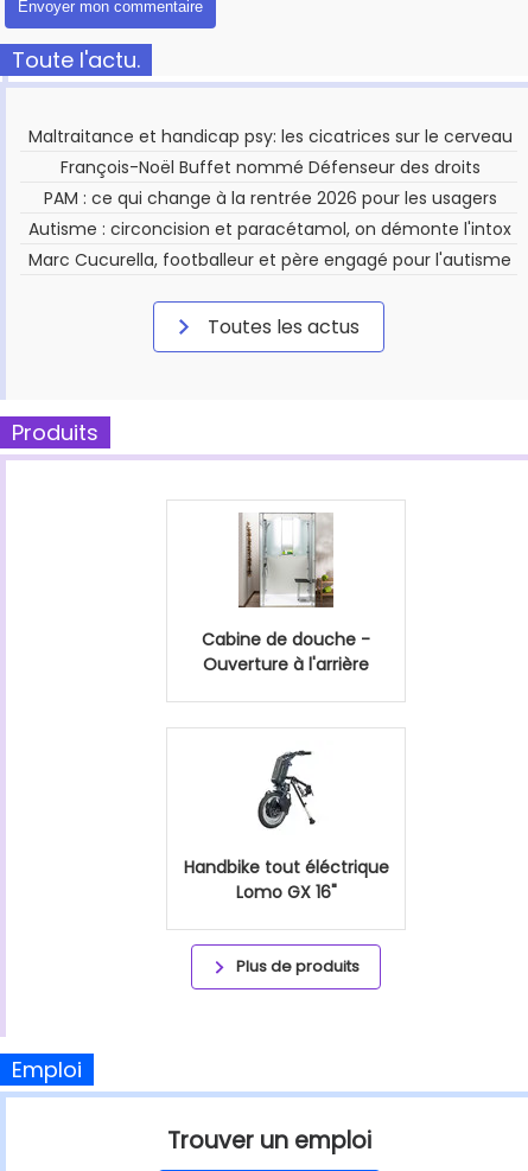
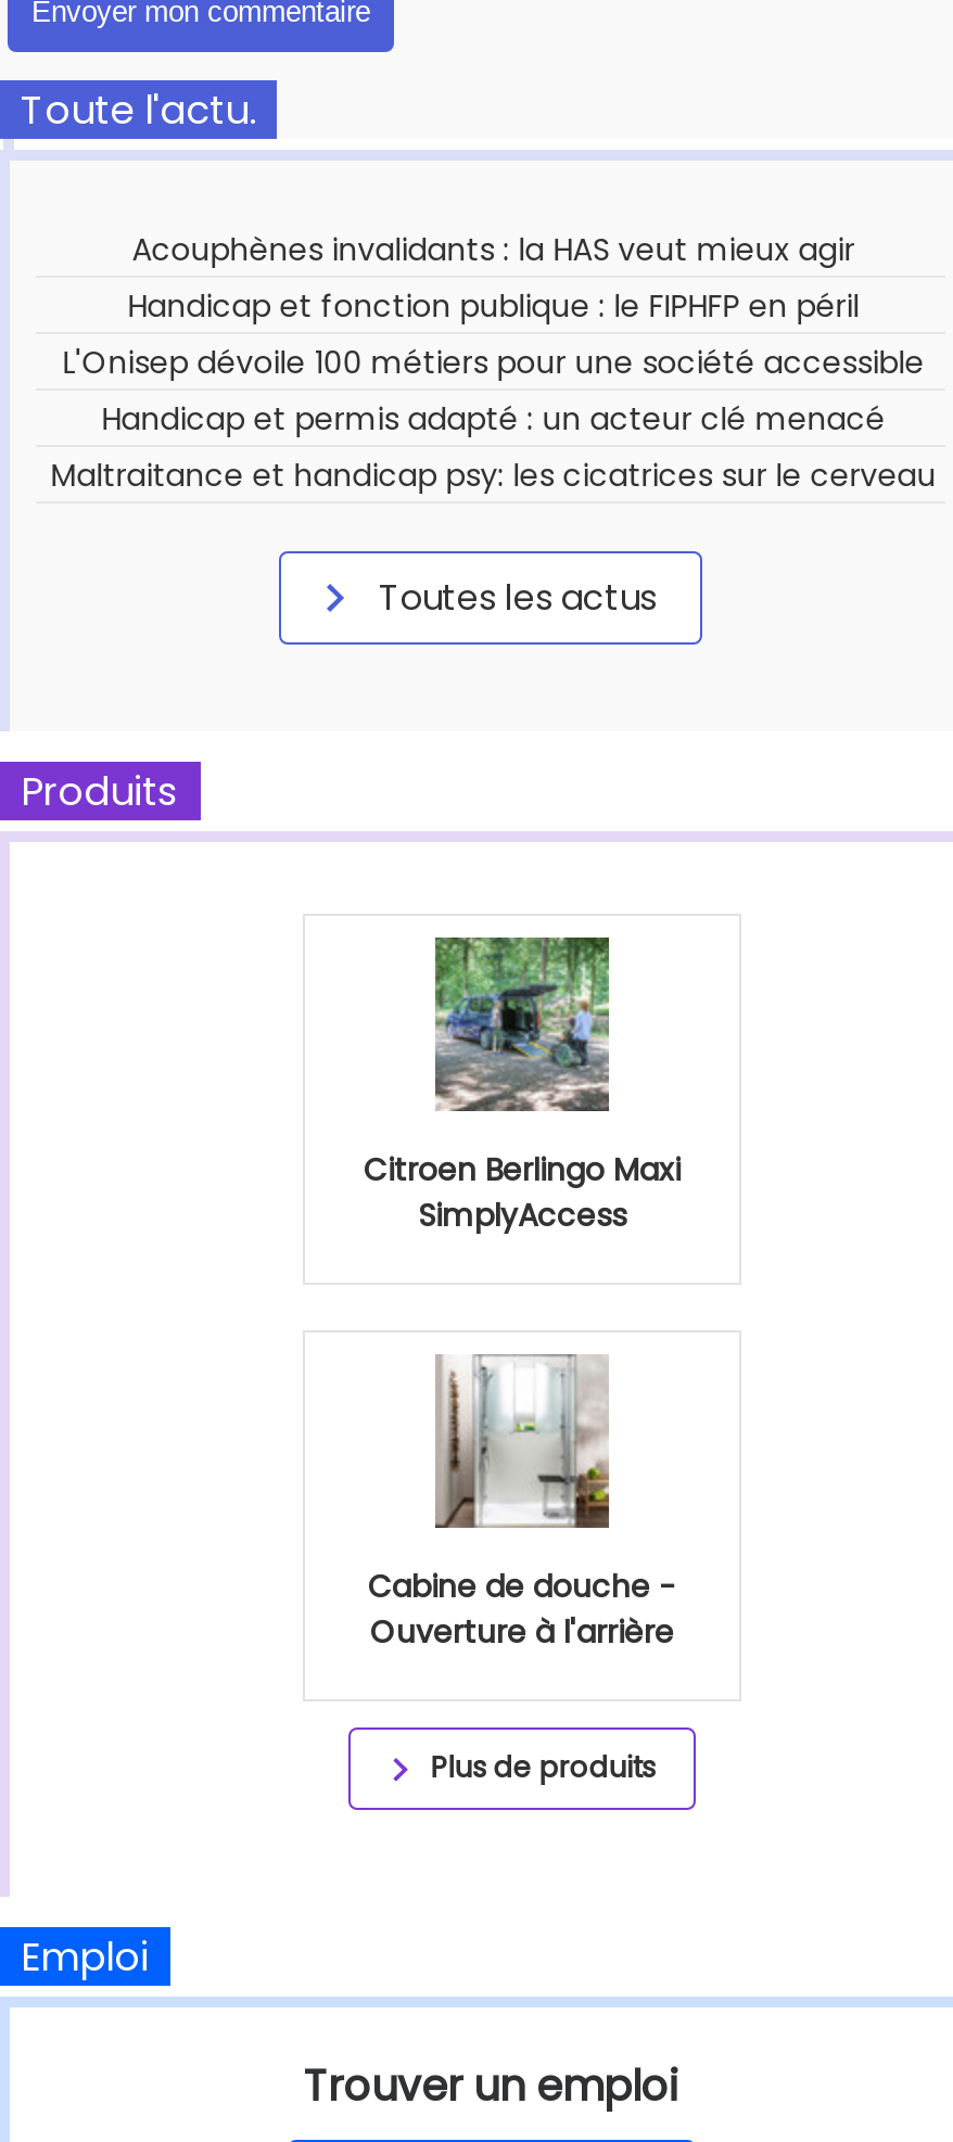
+ Acouphènes invalidants : la HAS veut mieux agir
+ Handicap et fonction publique : le FIPHFP en péril
+ L'Onisep dévoile 100 métiers pour une société accessible
+ Handicap et permis adapté : un acteur clé menacé

moved down: Maltraitance et handicap psy: les cicatrices sur le cerveau

- François-Noël Buffet nommé Défenseur des droits
- PAM : ce qui change à la rentrée 2026 pour les usagers
- Autisme : circoncision et paracétamol, on démonte l'intox
- Marc Cucurella, footballeur et père engagé pour l'autisme

+ [image]
+ Citroen Berlingo Maxi
+ SimplyAccess

moved down: [image] | Cabine de douche - | Ouverture à l'arrière

- [image]
- Handbike tout éléctrique
- Lomo GX 16"
